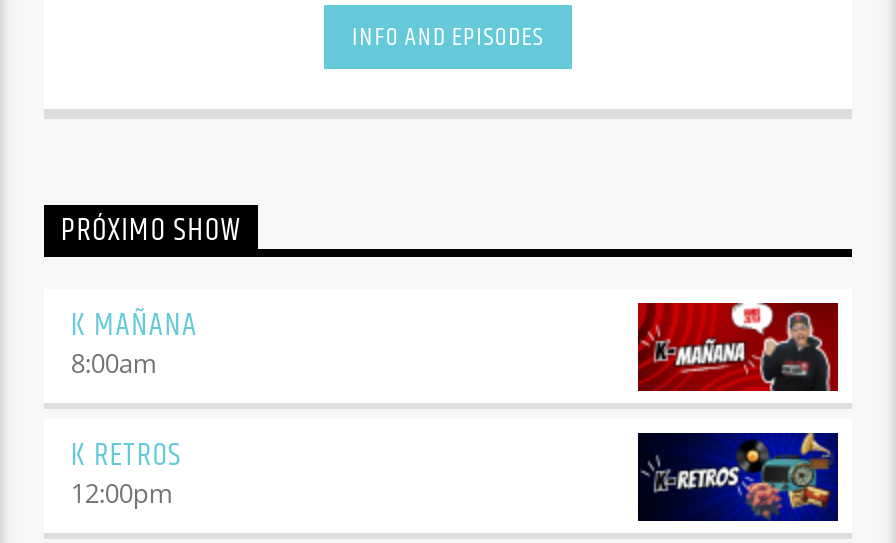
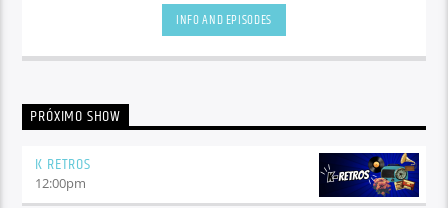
- K MAÑANA
- 8:00am

- [image]
